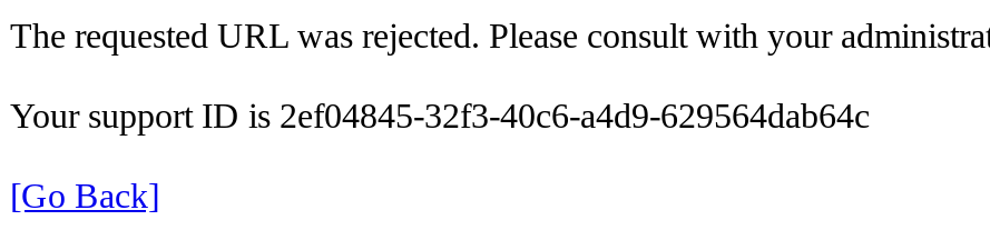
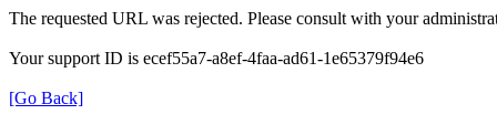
- Your support ID is 2ef04845-32f3-40c6-a4d9-629564dab64c
+ Your support ID is ecef55a7-a8ef-4faa-ad61-1e65379f94e6
